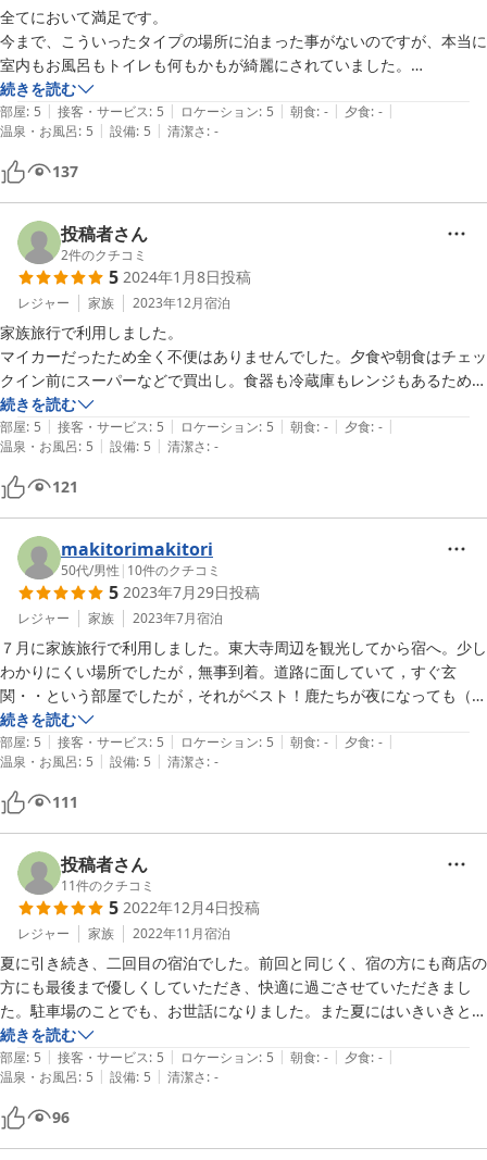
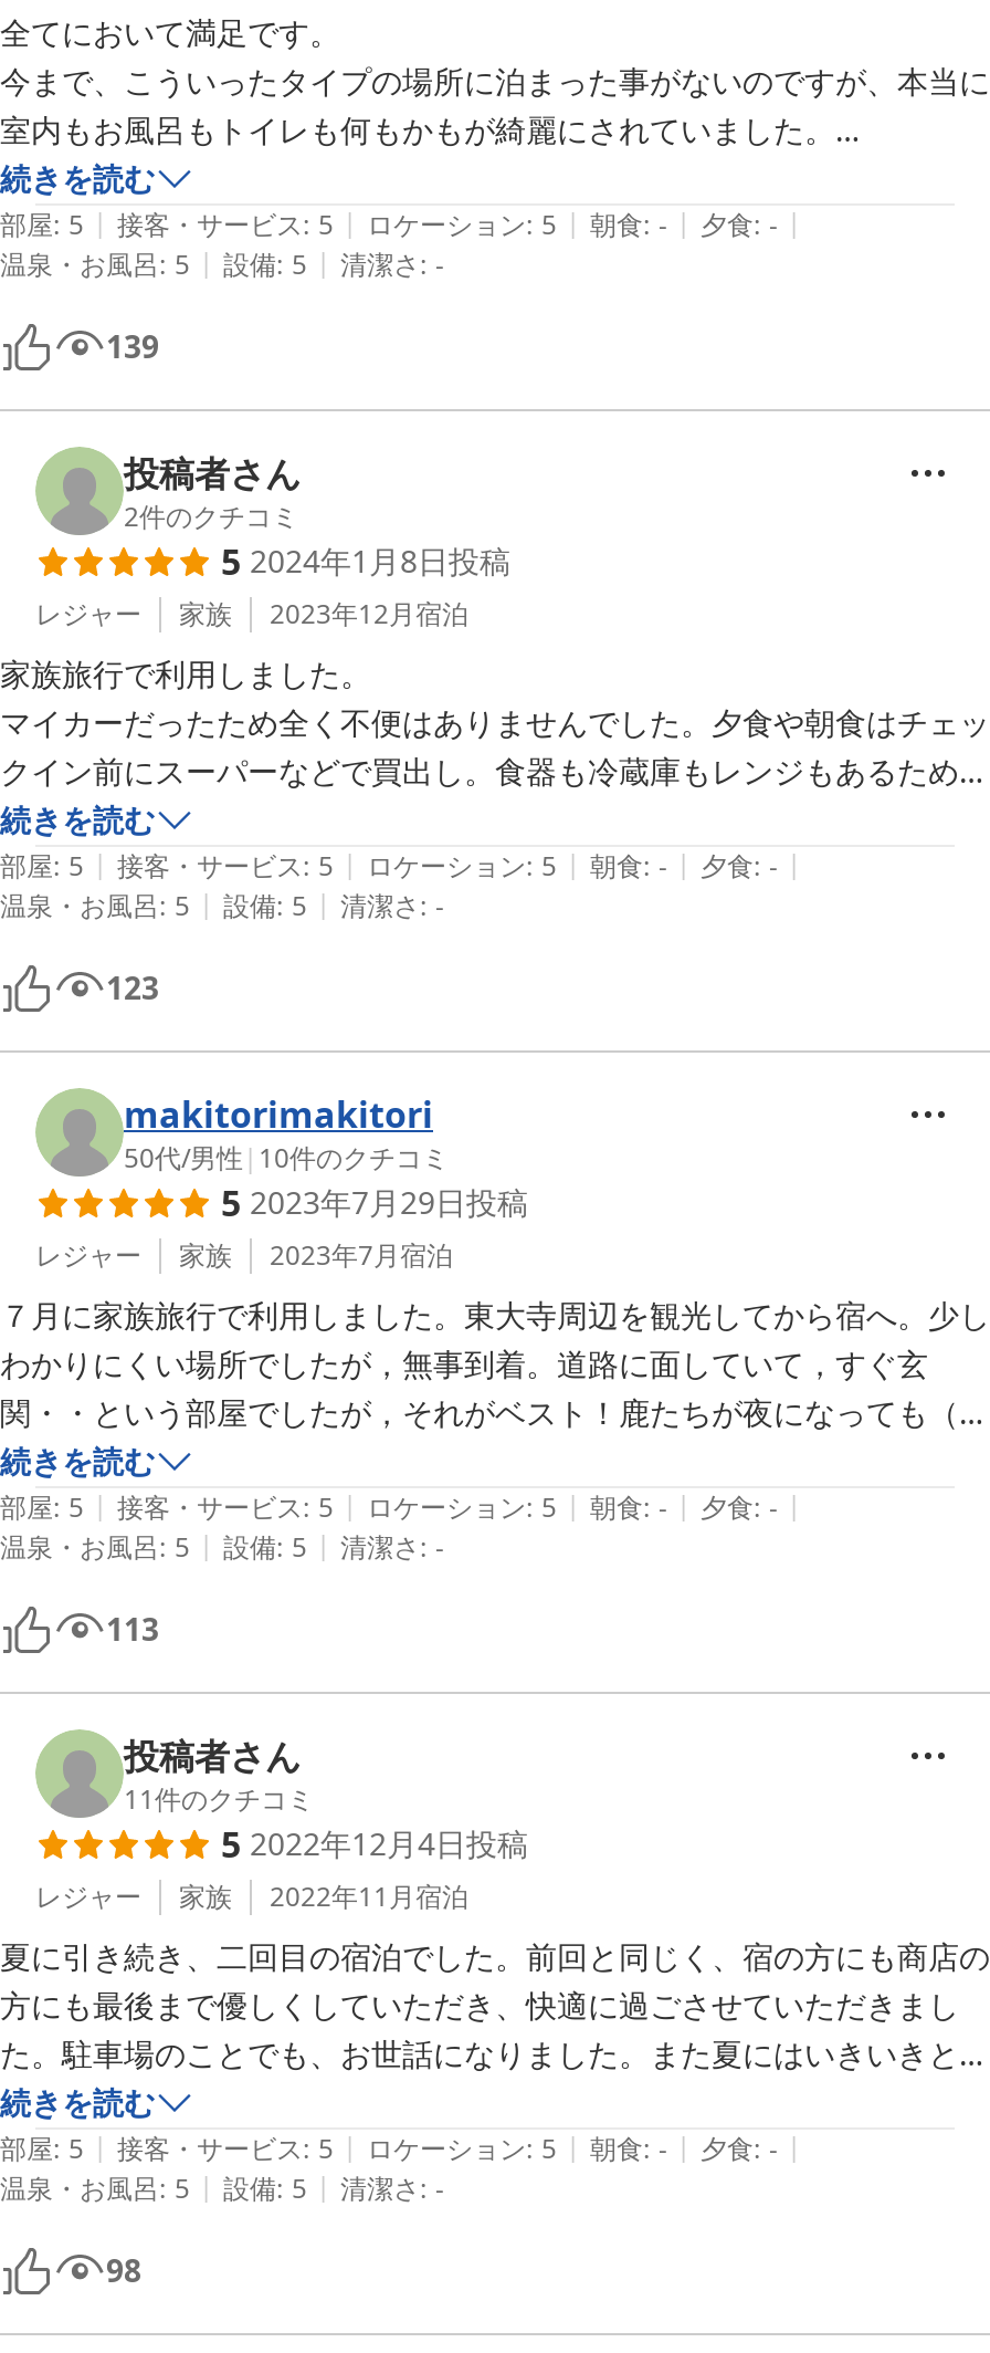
- 137
+ 139

- 121
+ 123

- 111
+ 113

- 96
+ 98
